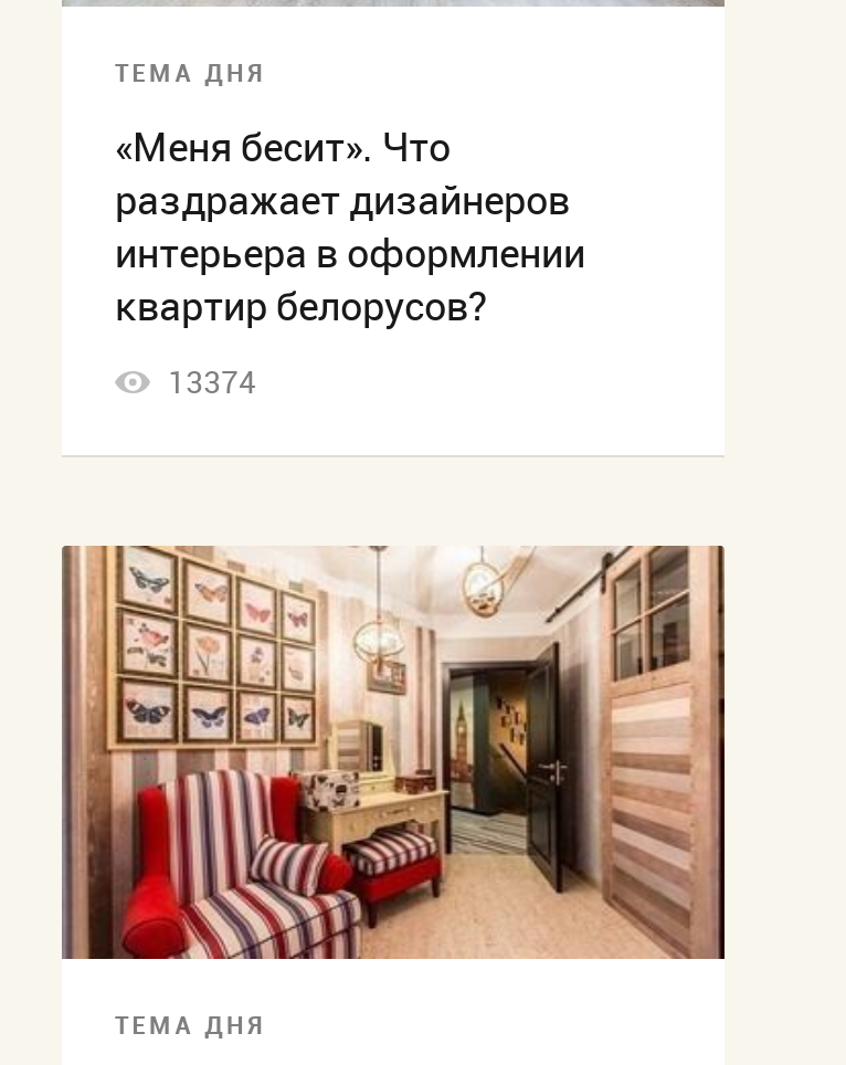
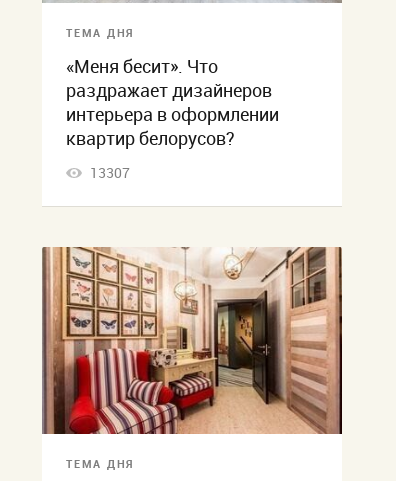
- 13374
+ 13307
